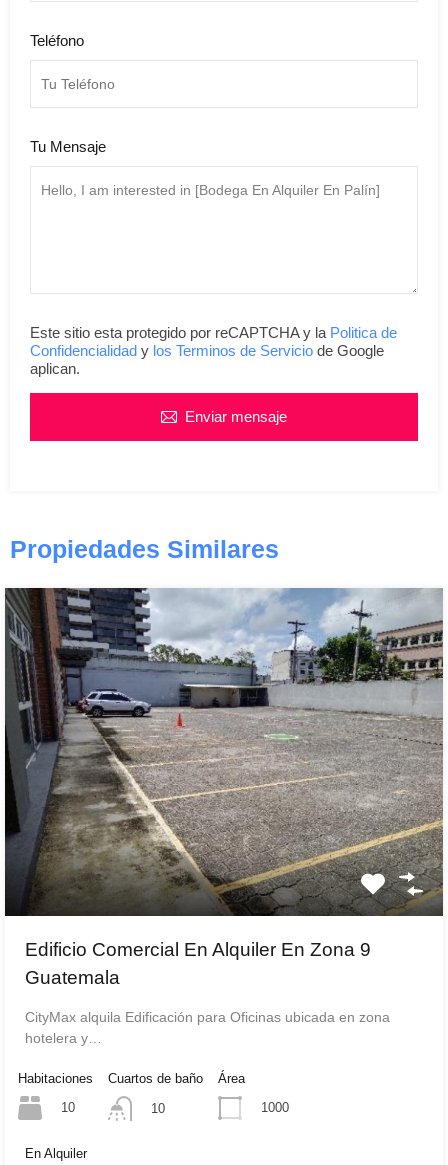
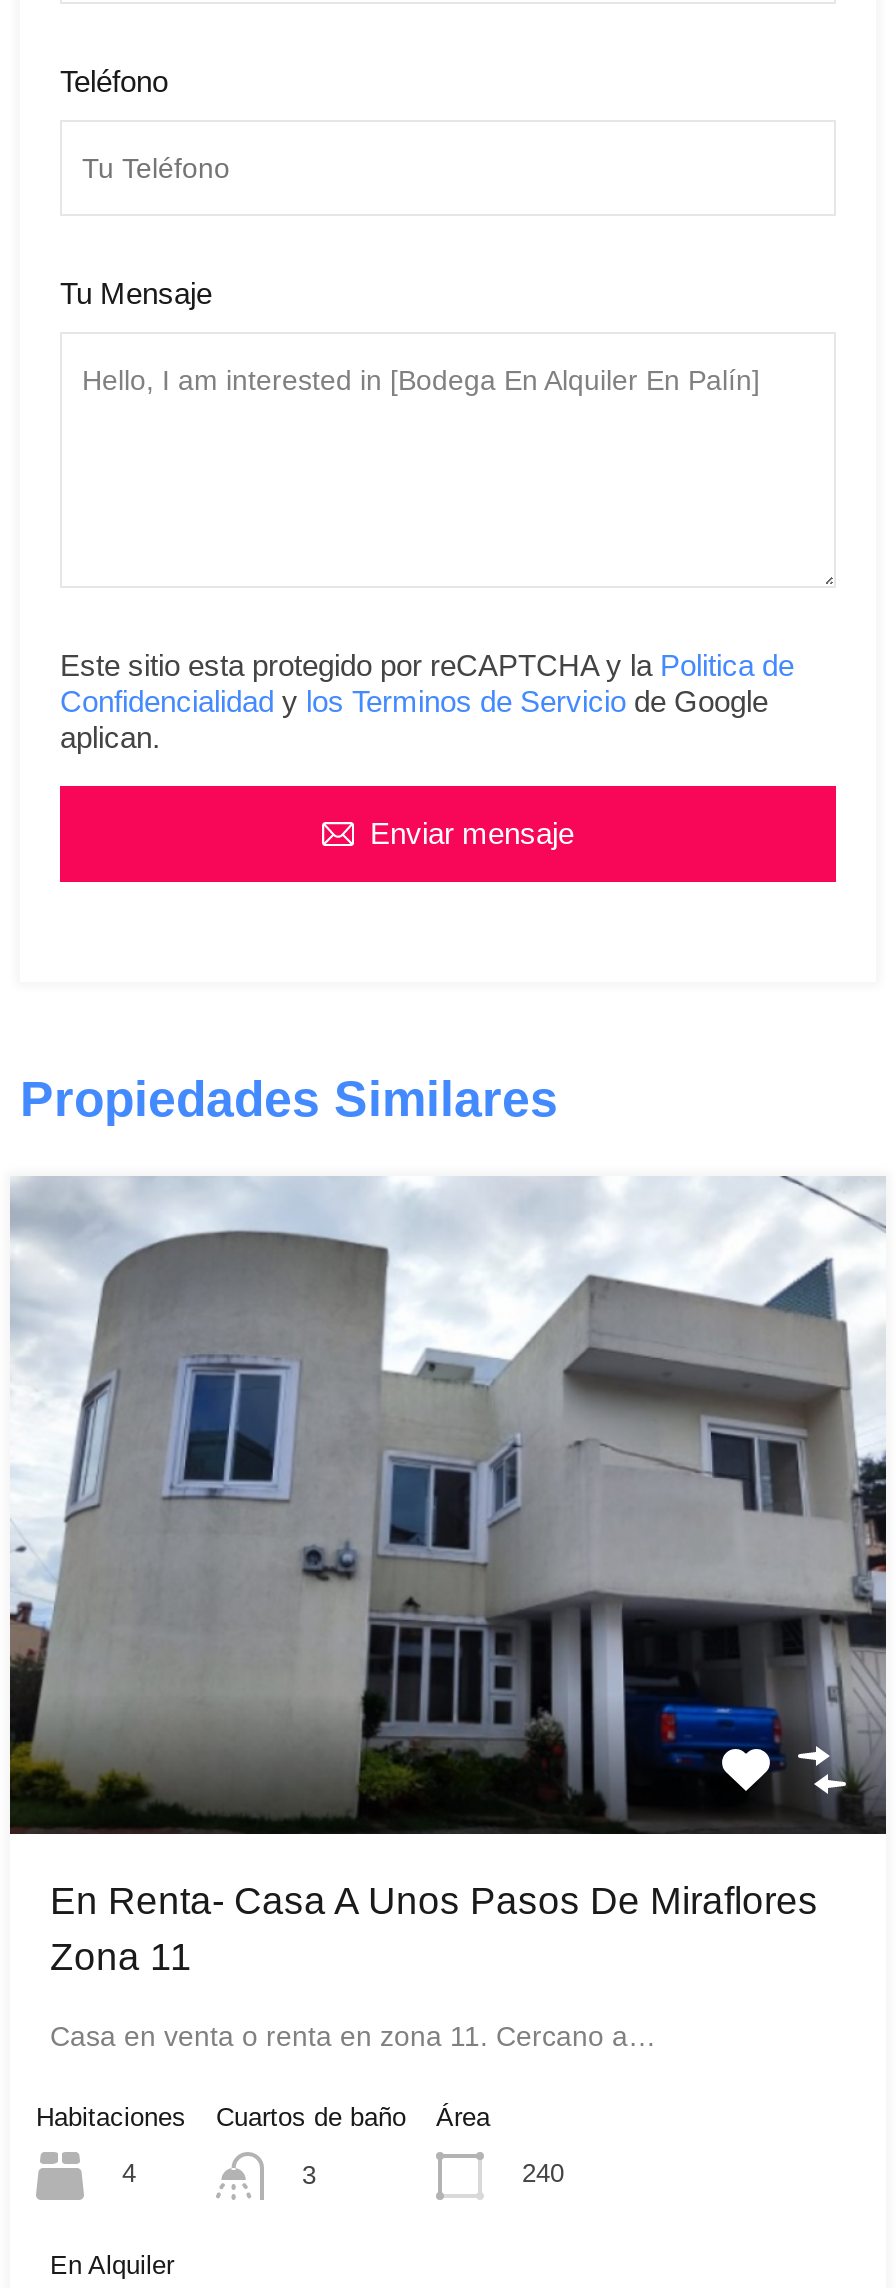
- [image]
- Edificio Comercial En Alquiler En Zona 9
- Guatemala
+ [image]
+ En Renta- Casa A Unos Pasos De Miraflores
+ Zona 11

- CityMax alquila Edificación para Oficinas ubicada en zona
- hotelera y…
+ Casa en venta o renta en zona 11. Cercano a…

- 10
+ 4

- 10
+ 3

- 1000
+ 240
